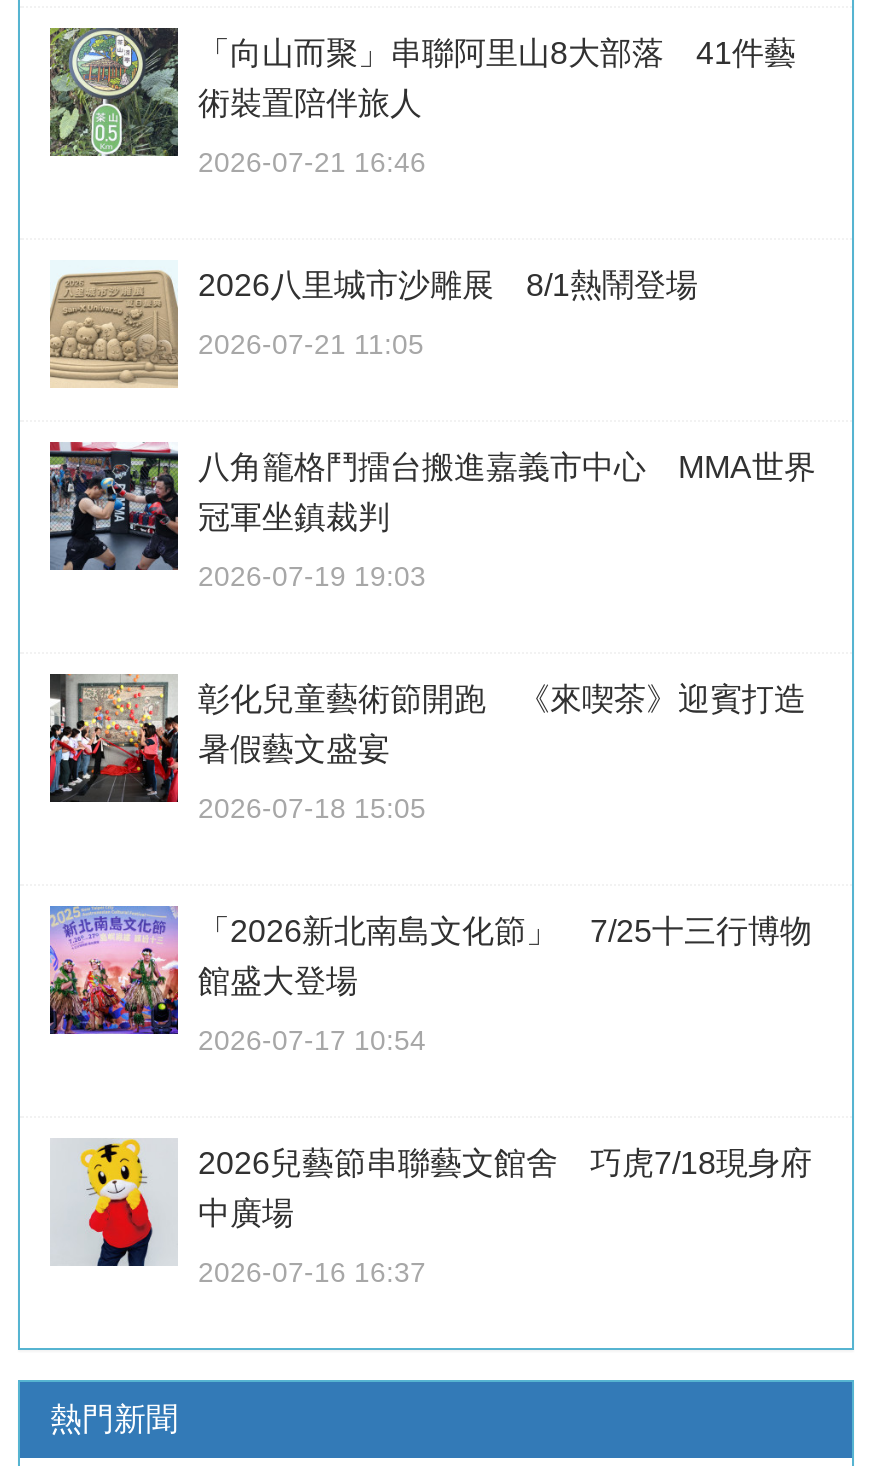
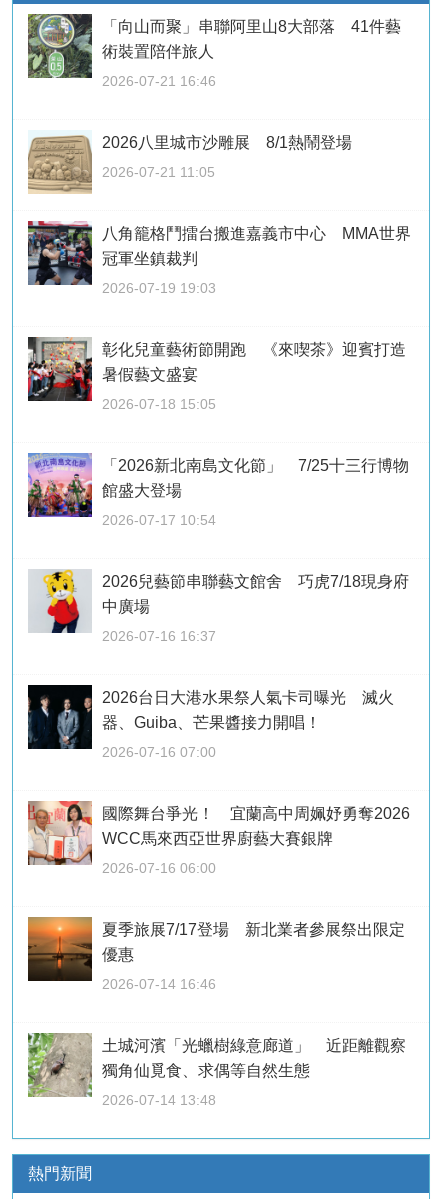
+ [image]
+ 2026台日大港水果祭人氣卡司曝光 滅火
+ 器、Guiba、芒果醬接力開唱！
+ 2026-07-16 07:00

+ [image]
+ 國際舞台爭光！ 宜蘭高中周姵妤勇奪2026
+ WCC馬來西亞世界廚藝大賽銀牌
+ 2026-07-16 06:00

+ [image]
+ 夏季旅展7/17登場 新北業者參展祭出限定
+ 優惠
+ 2026-07-14 16:46

+ [image]
+ 土城河濱「光蠟樹綠意廊道」 近距離觀察
+ 獨角仙覓食、求偶等自然生態
+ 2026-07-14 13:48
